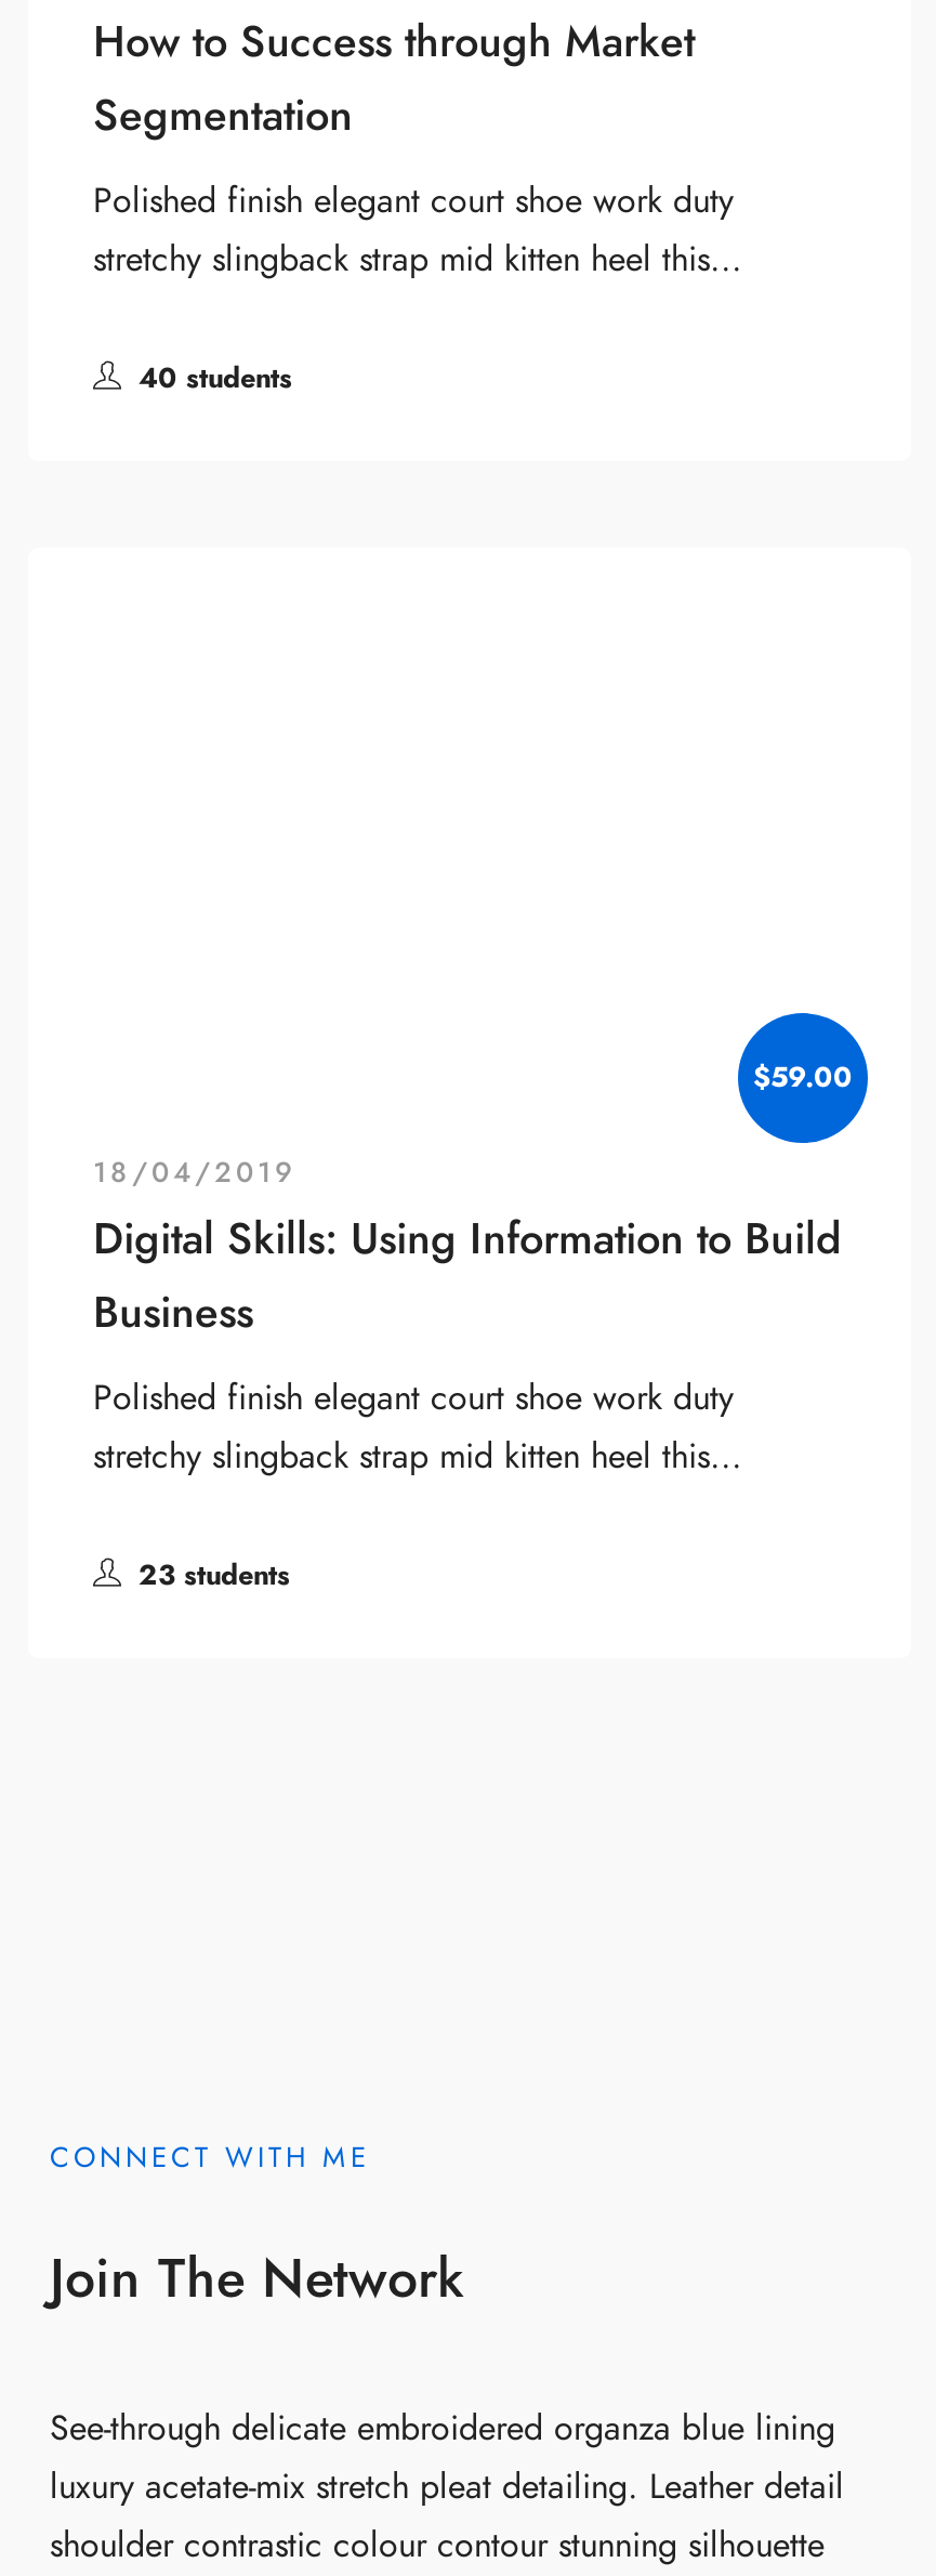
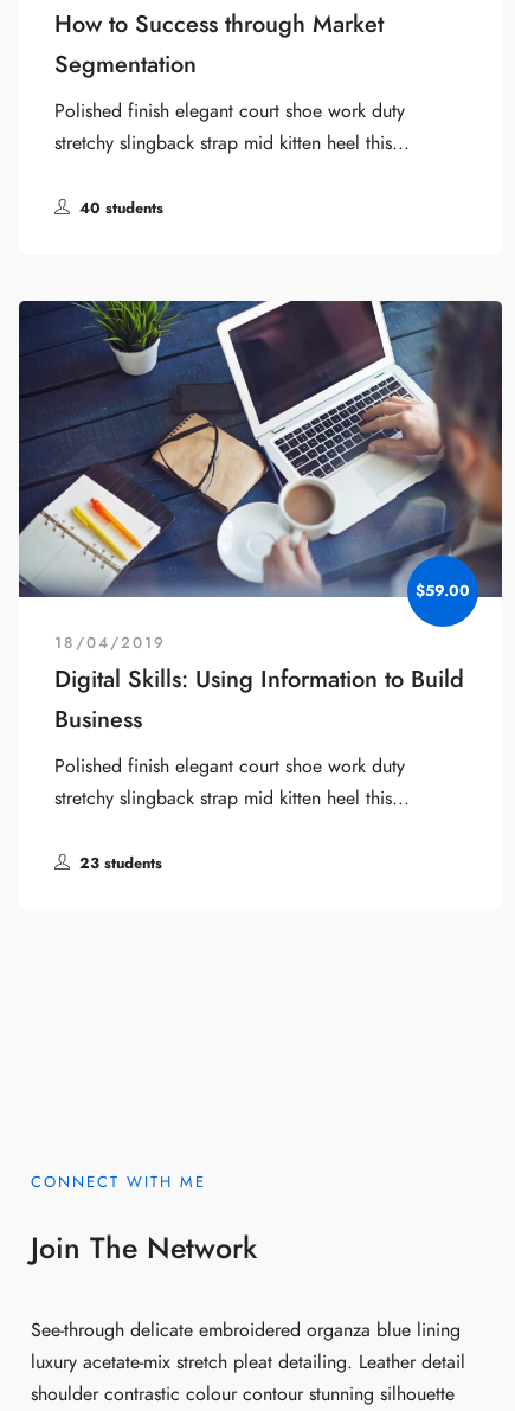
+ [image]
